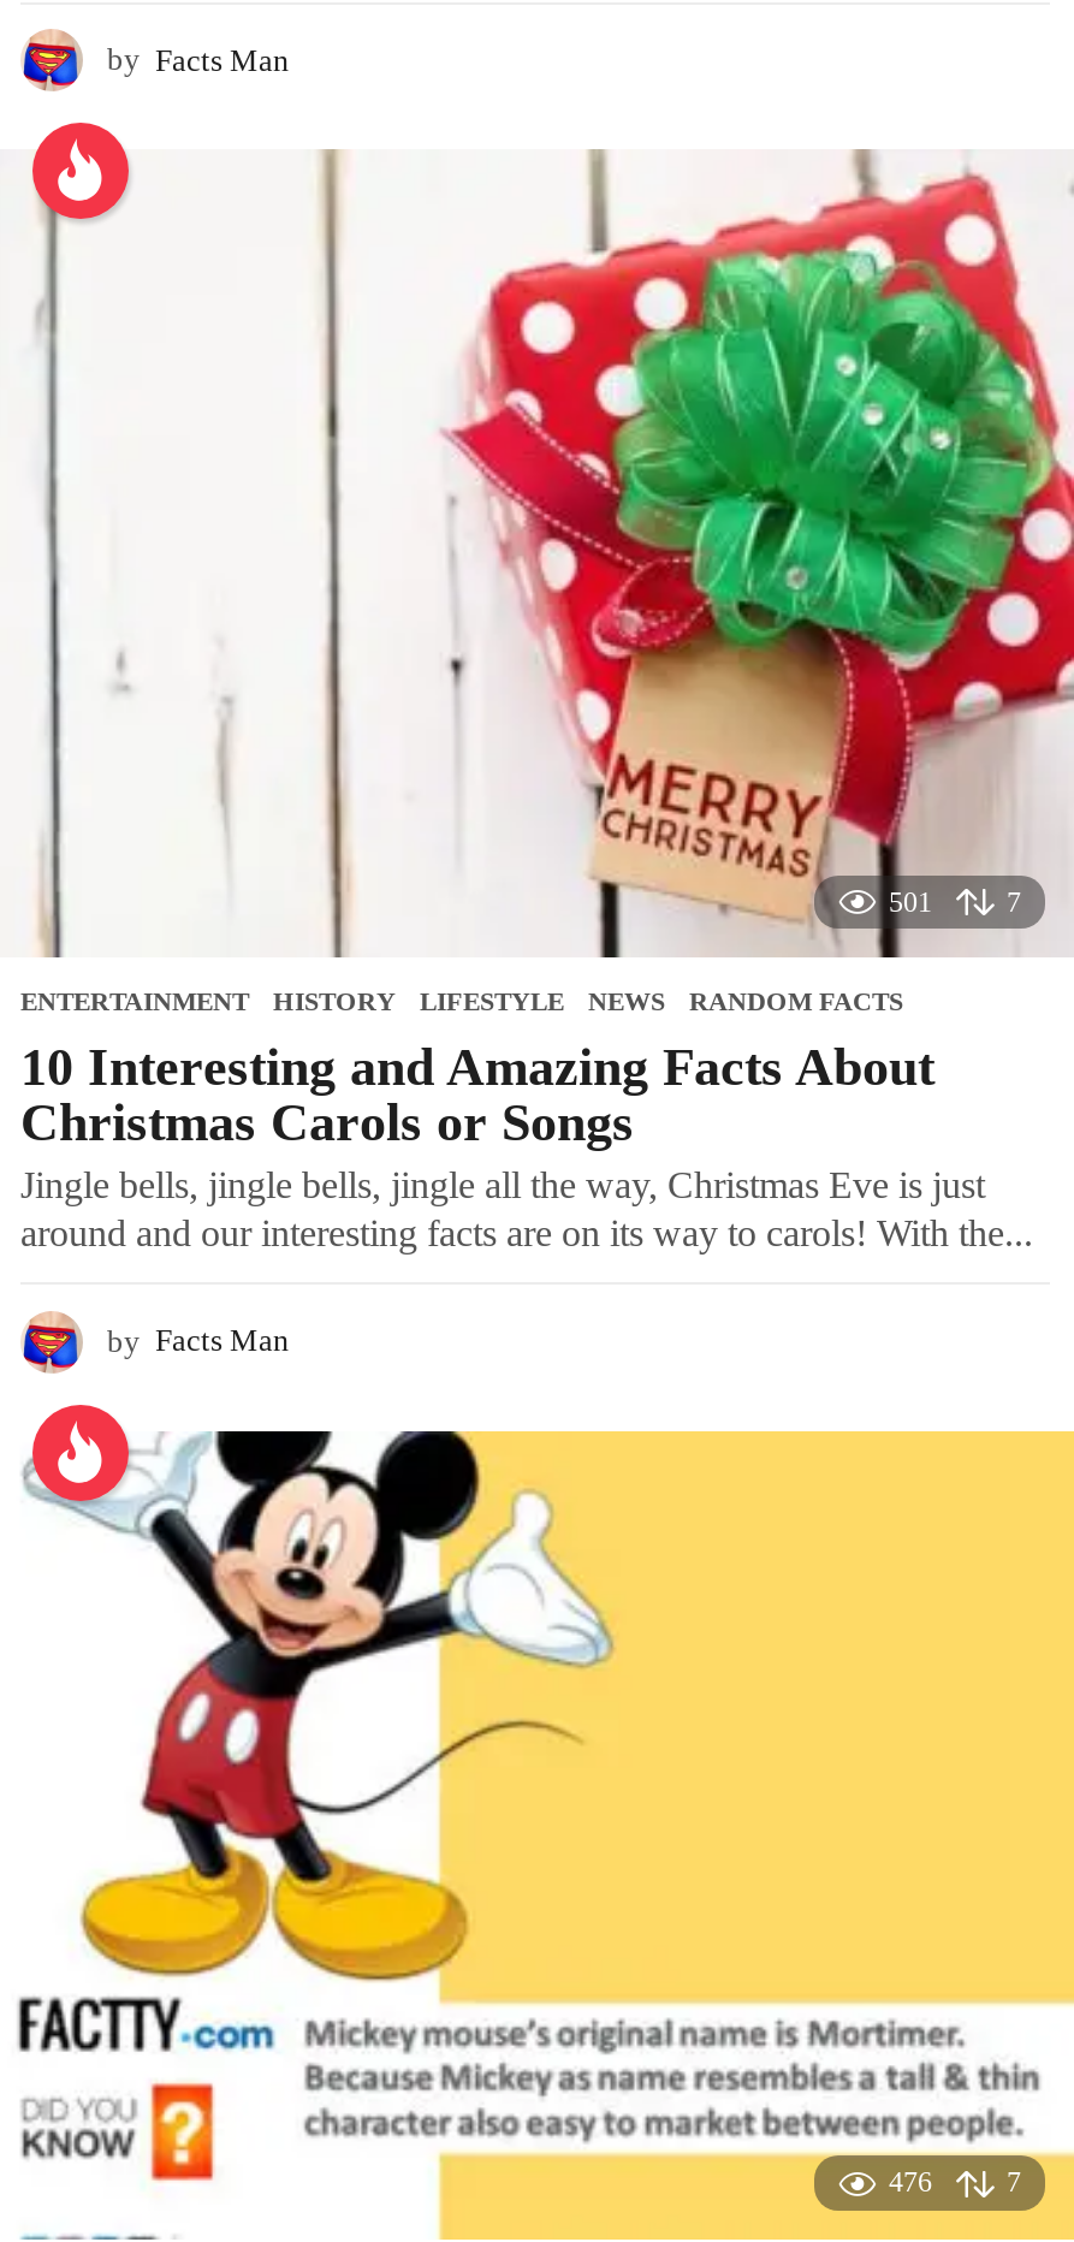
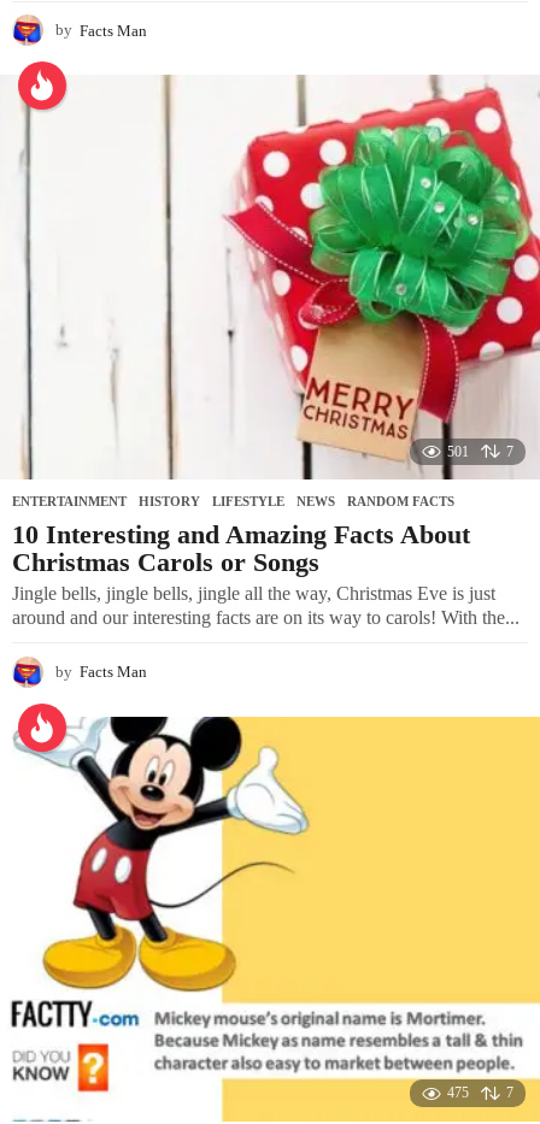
- 476
+ 475
